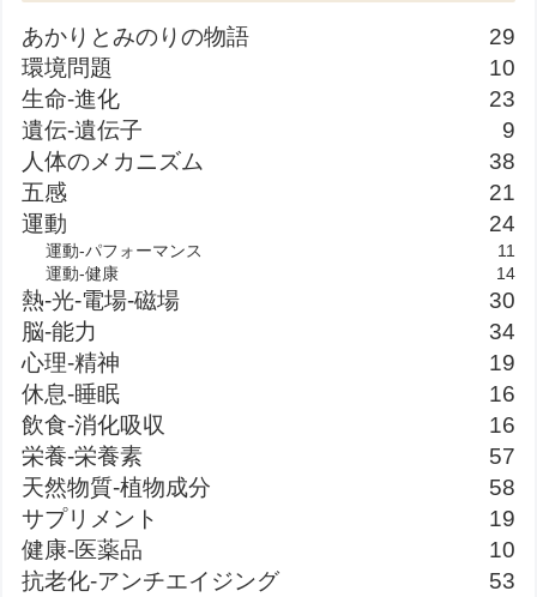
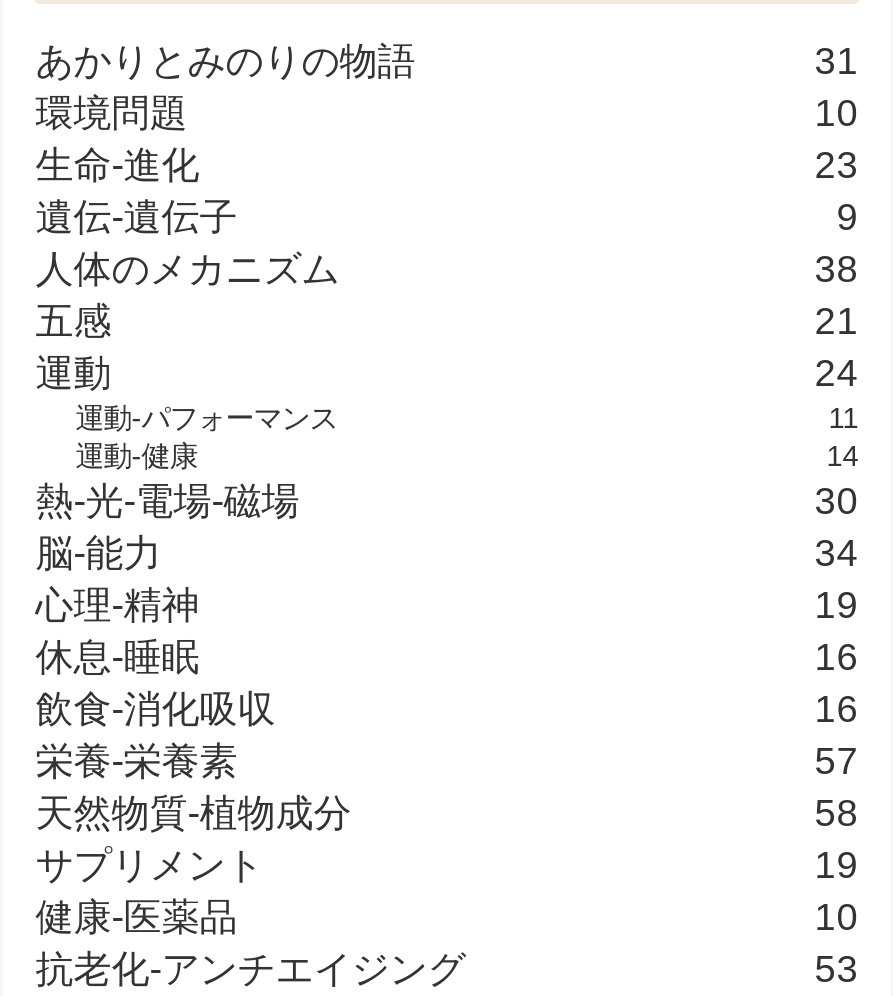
- 29
+ 31
